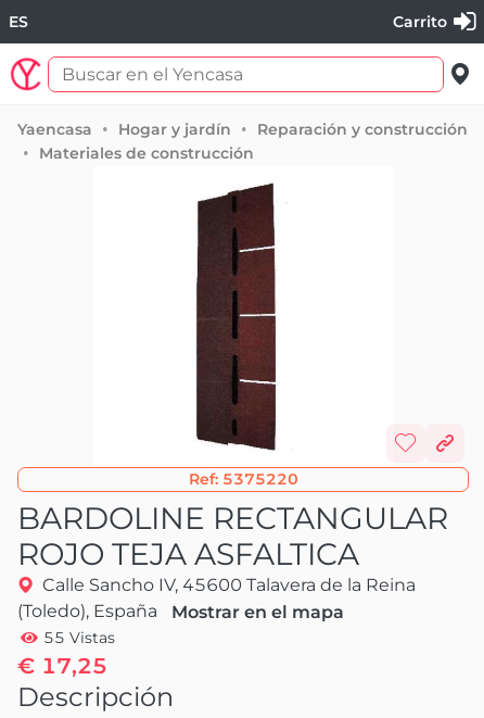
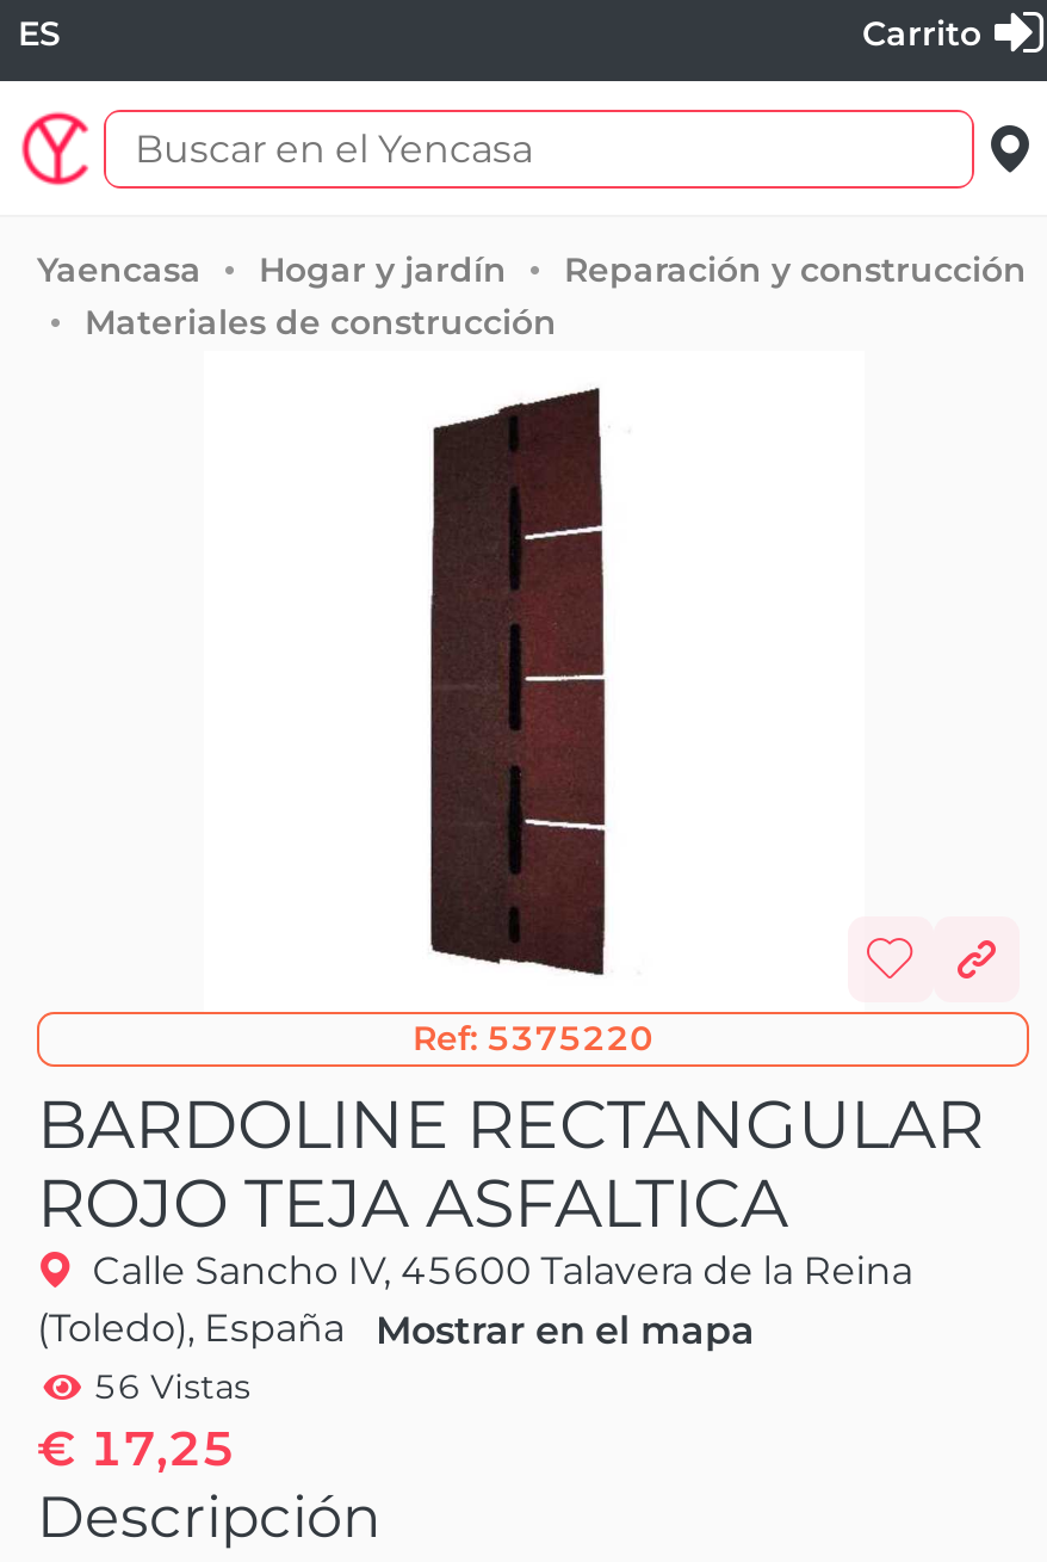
- 55 Vistas
+ 56 Vistas
